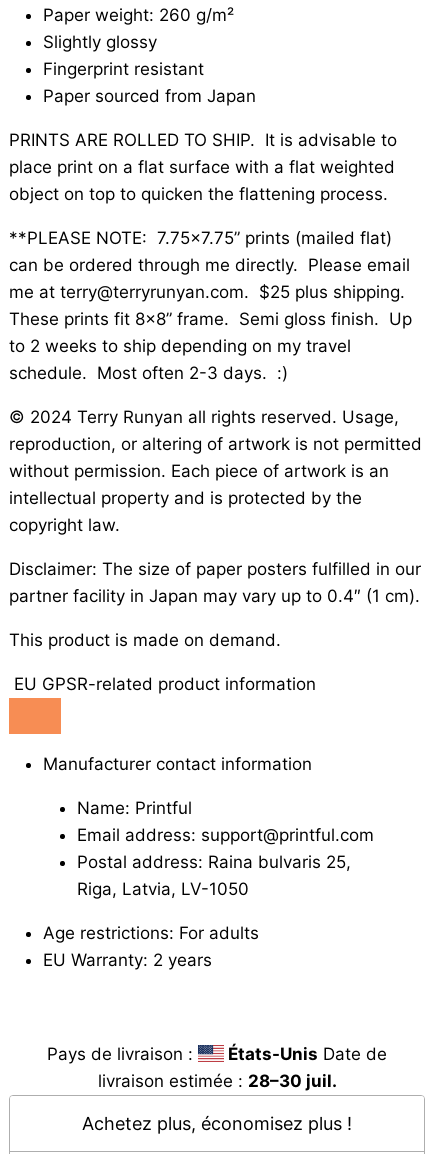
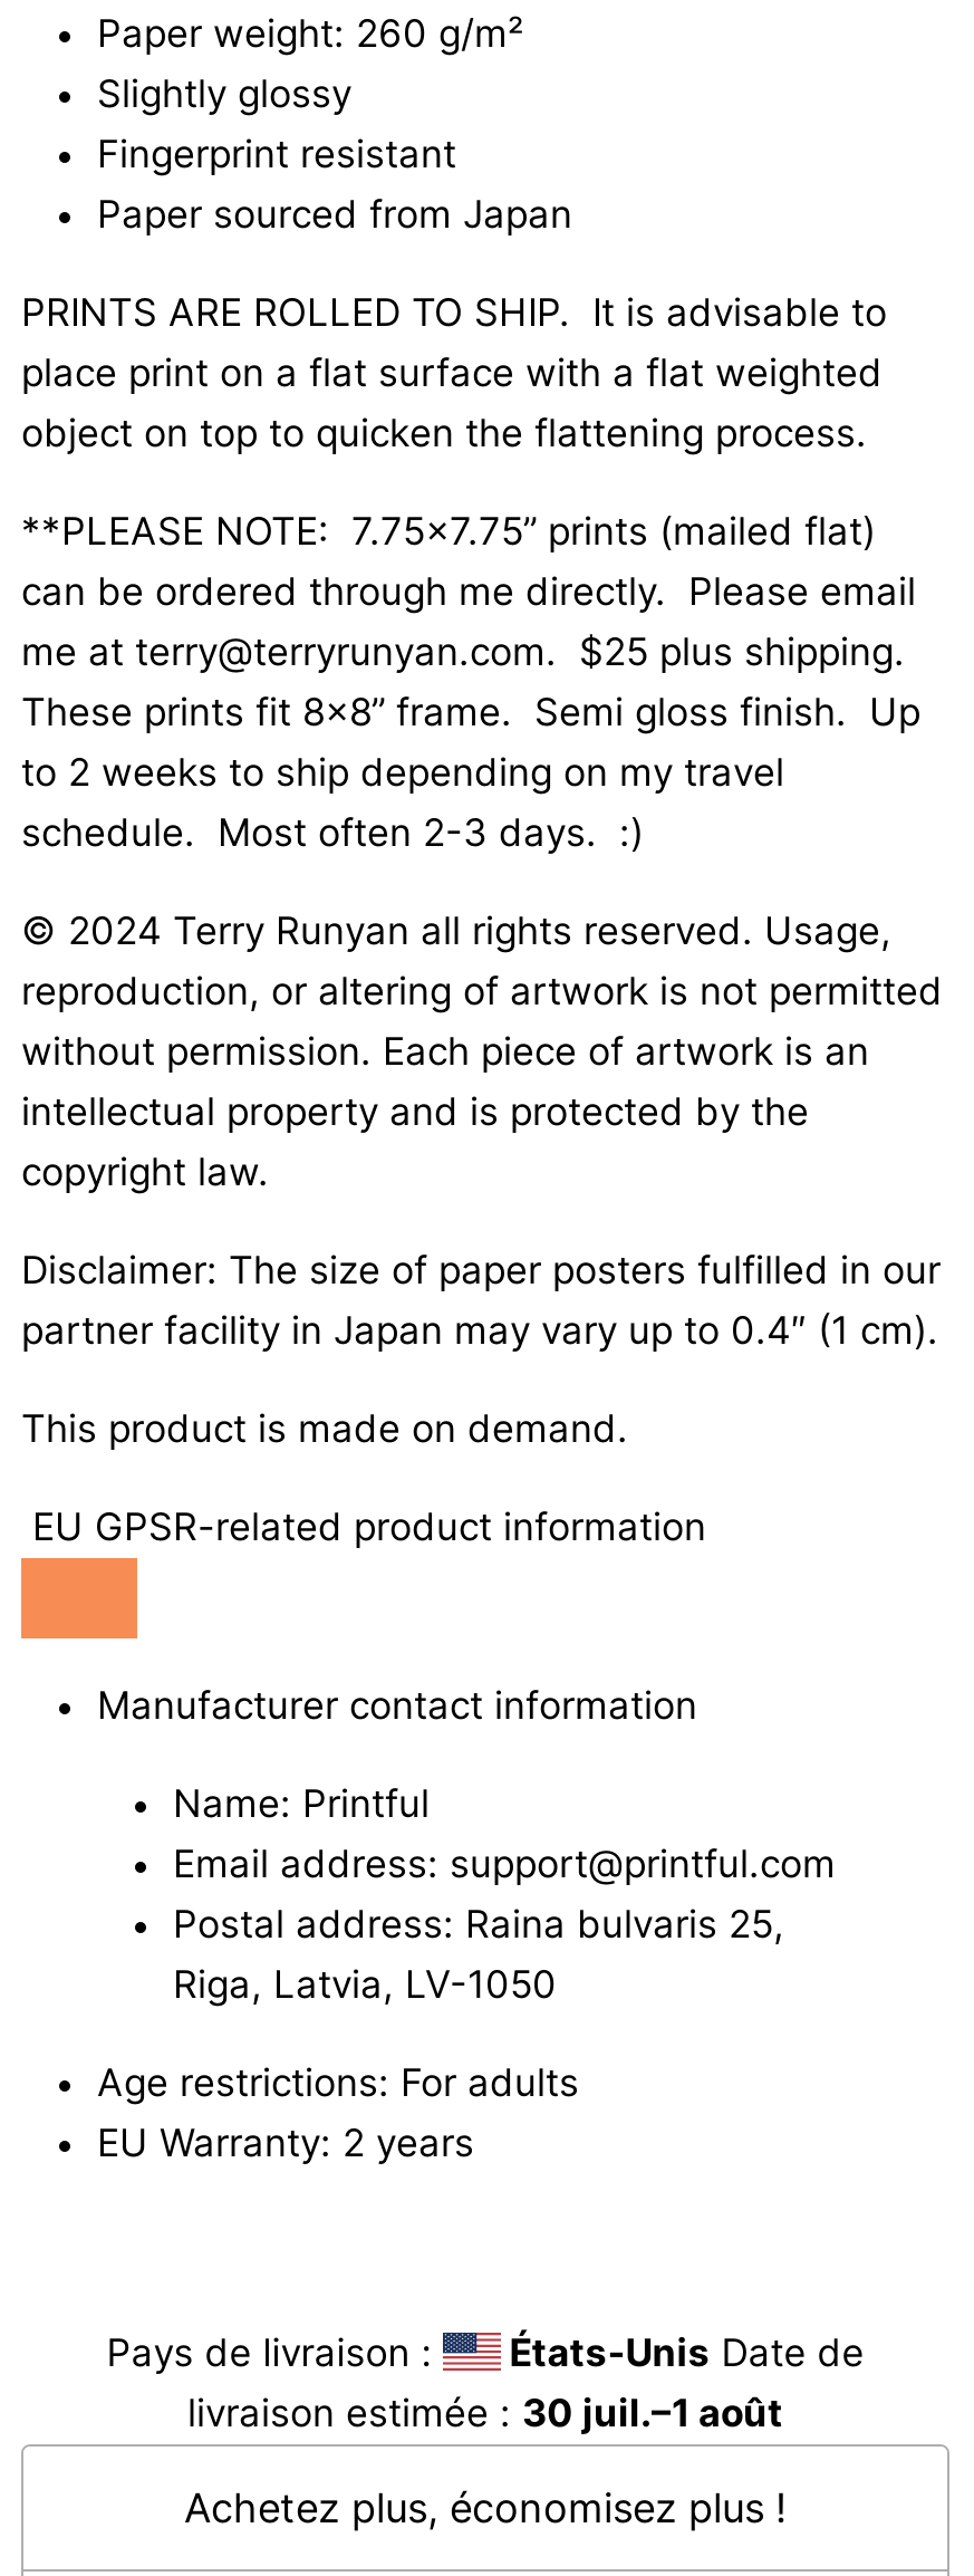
- livraison estimée : 28–30 juil.
+ livraison estimée : 30 juil.–1 août
